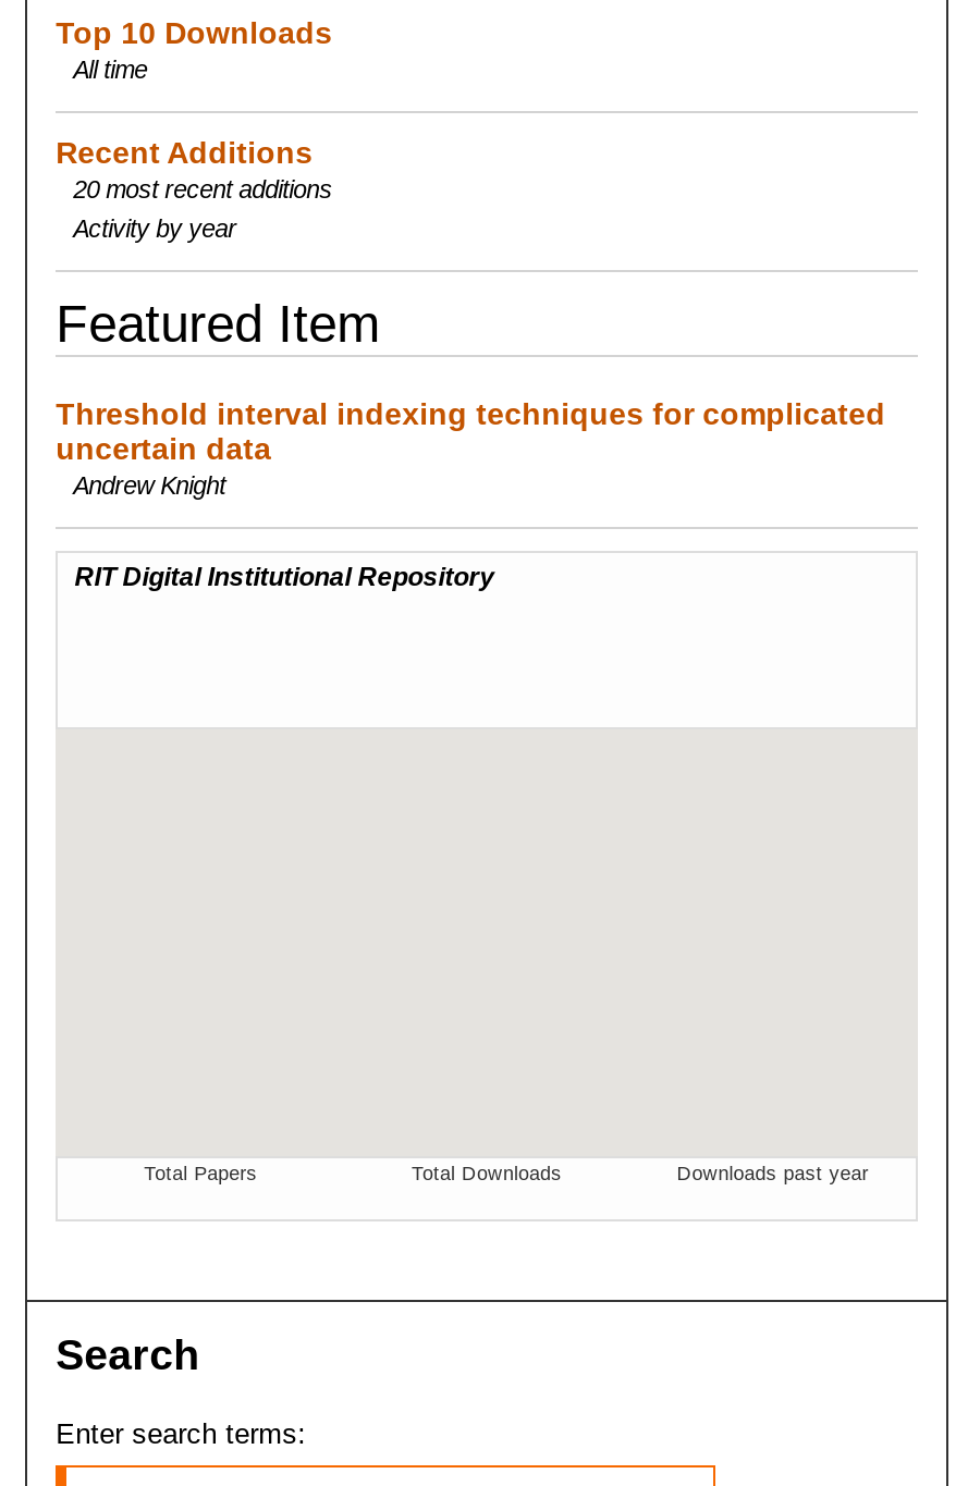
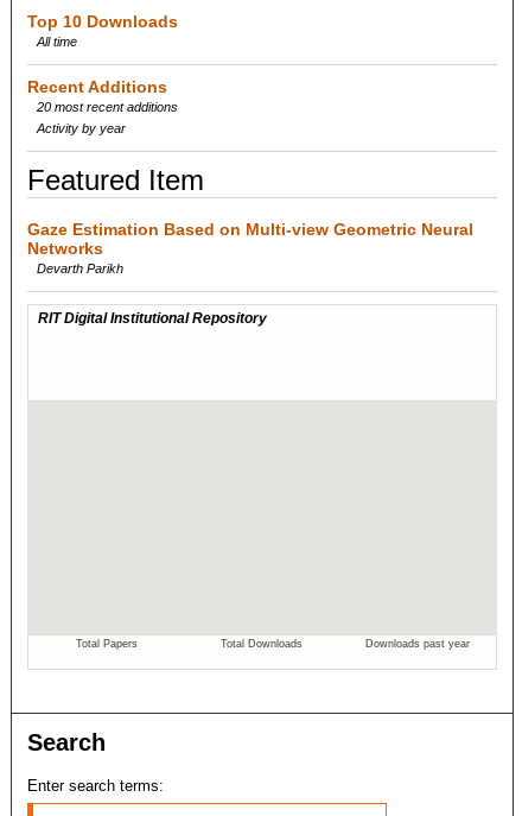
- Threshold interval indexing techniques for complicated
- uncertain data
- Andrew Knight
+ Gaze Estimation Based on Multi-view Geometric Neural
+ Networks
+ Devarth Parikh
